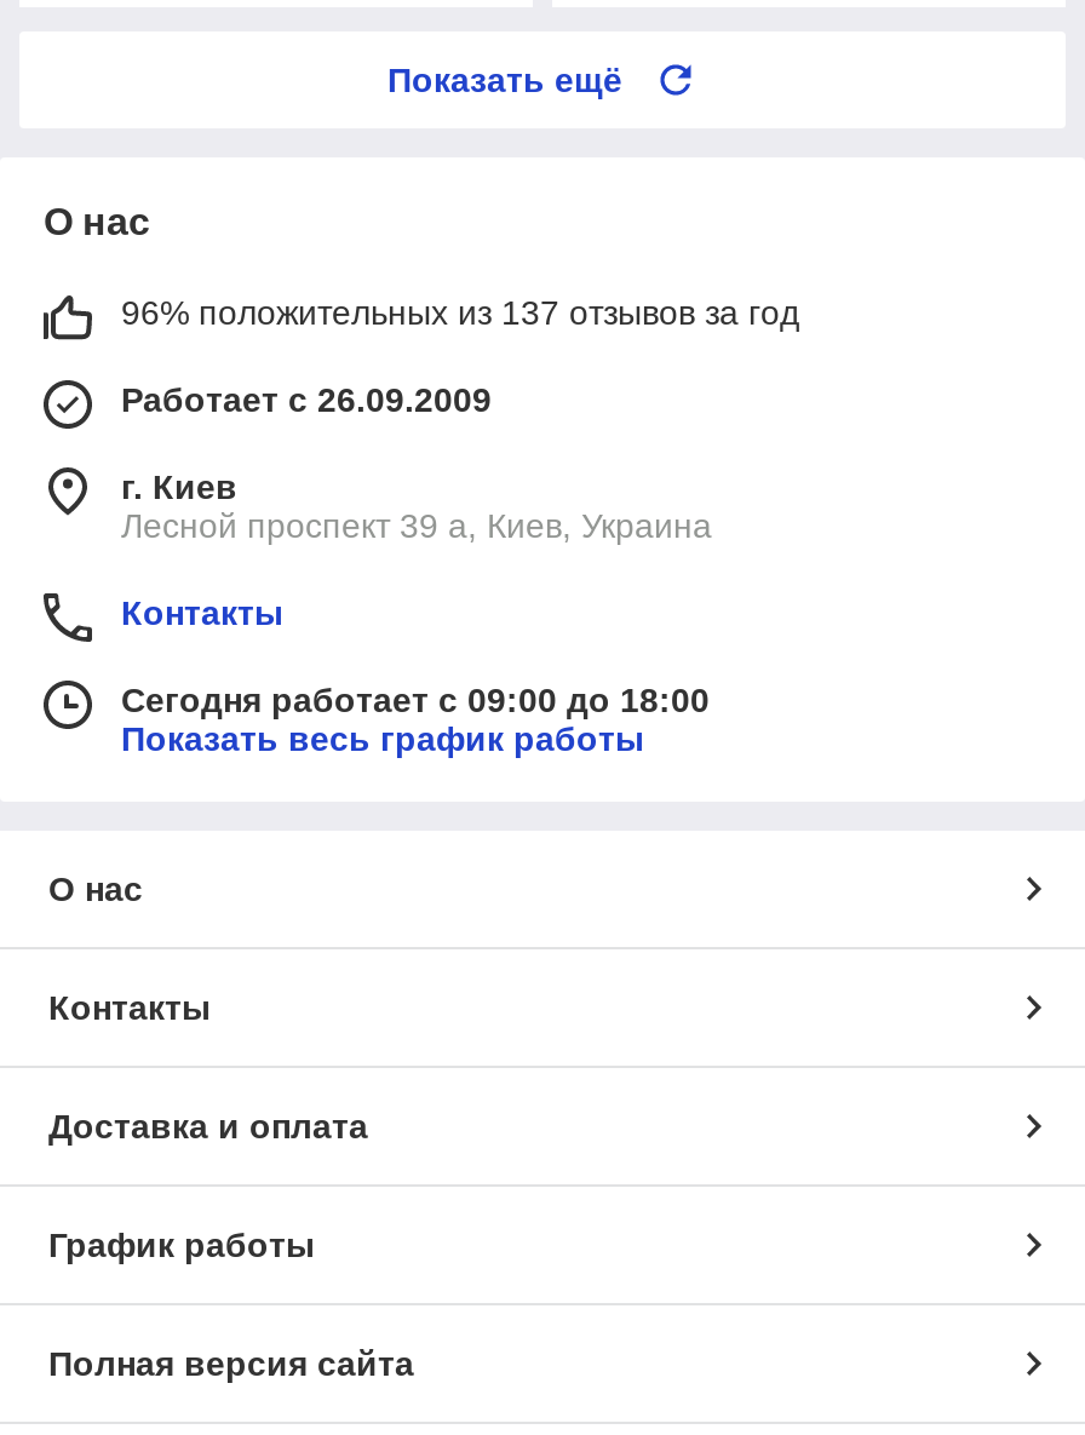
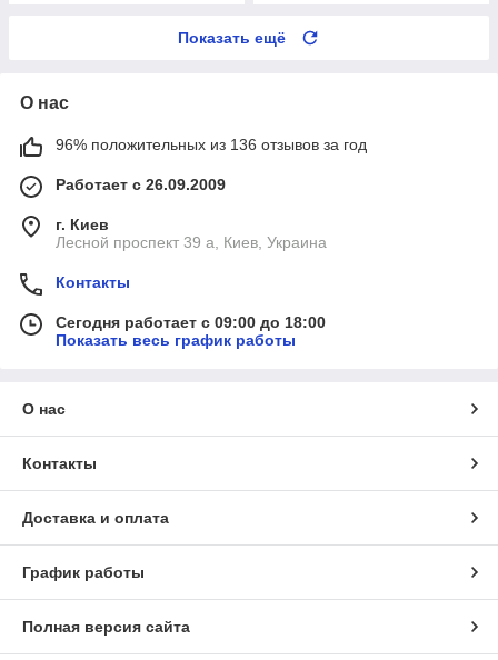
- 96% положительных из 137 отзывов за год
+ 96% положительных из 136 отзывов за год
